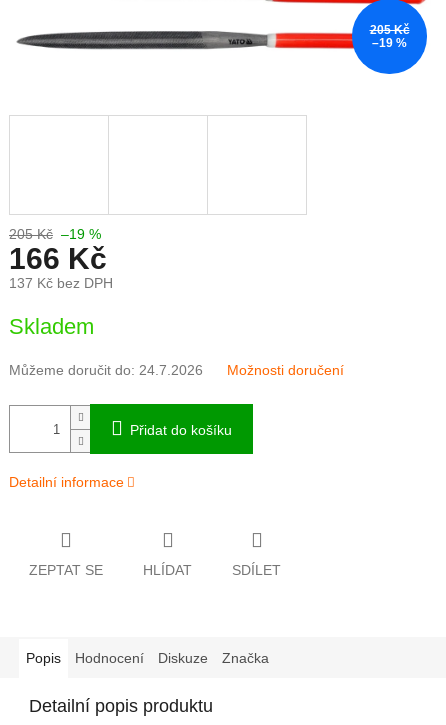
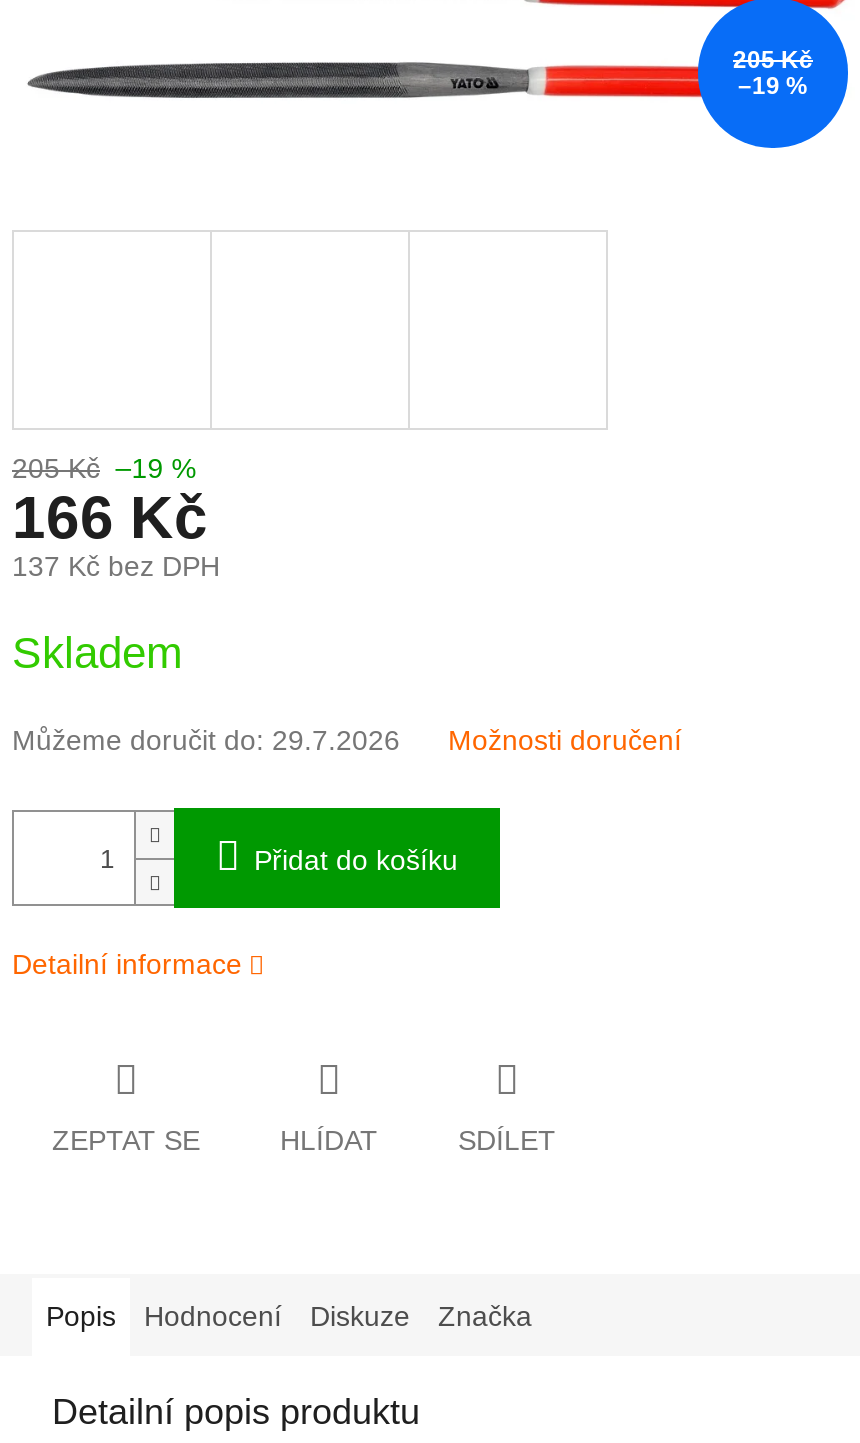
- Můžeme doručit do: 24.7.2026
+ Můžeme doručit do: 29.7.2026
